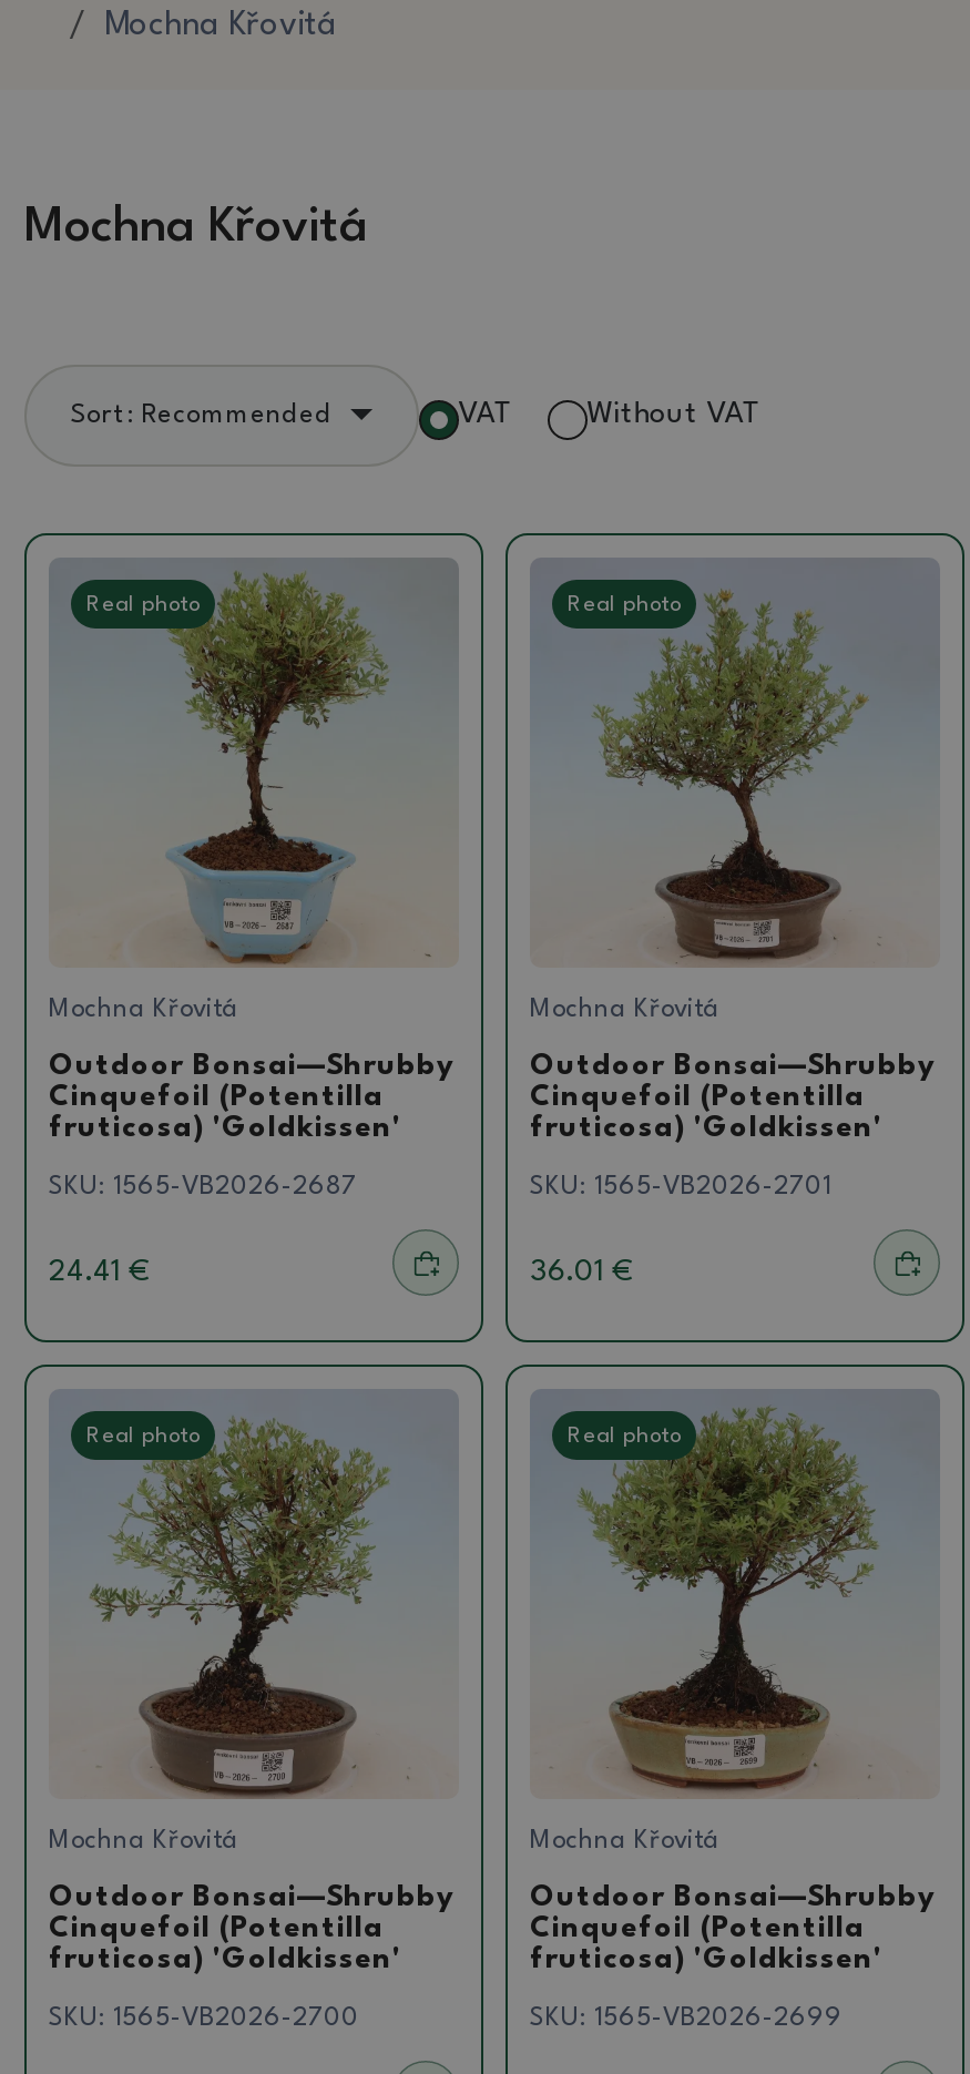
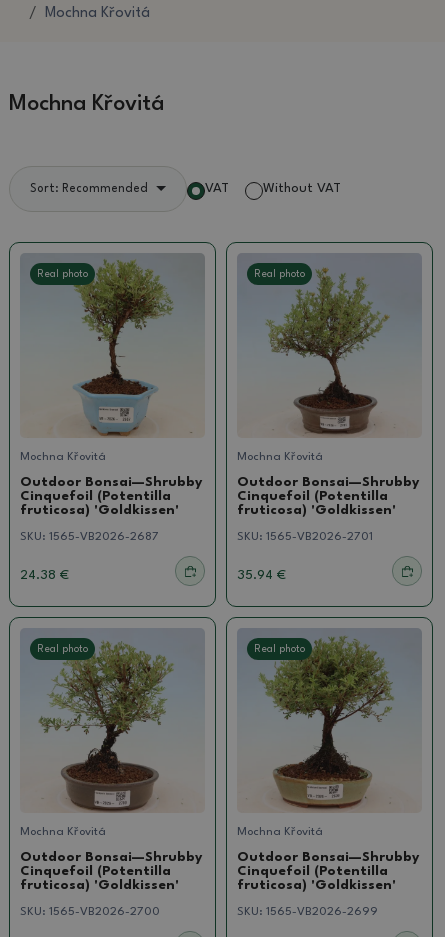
- 24.41 €
+ 24.38 €

- 36.01 €
+ 35.94 €
